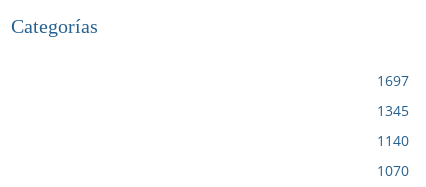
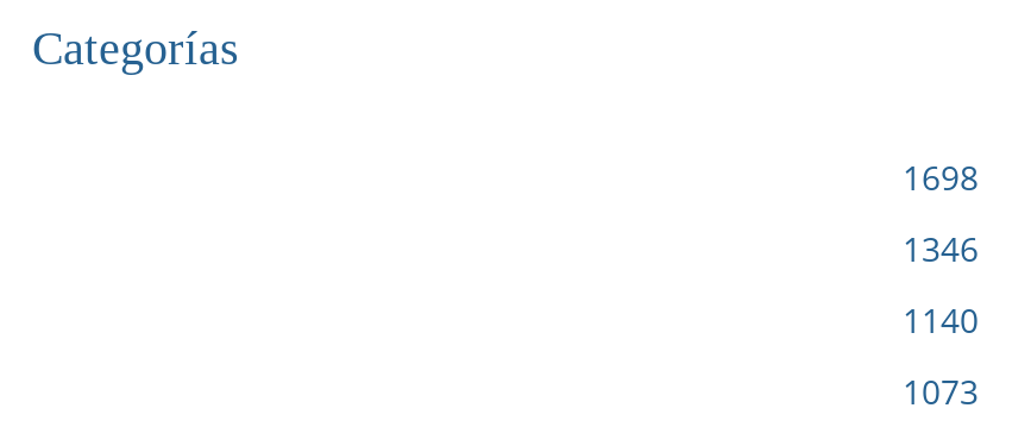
- 1697
+ 1698

- 1345
+ 1346

- 1070
+ 1073
